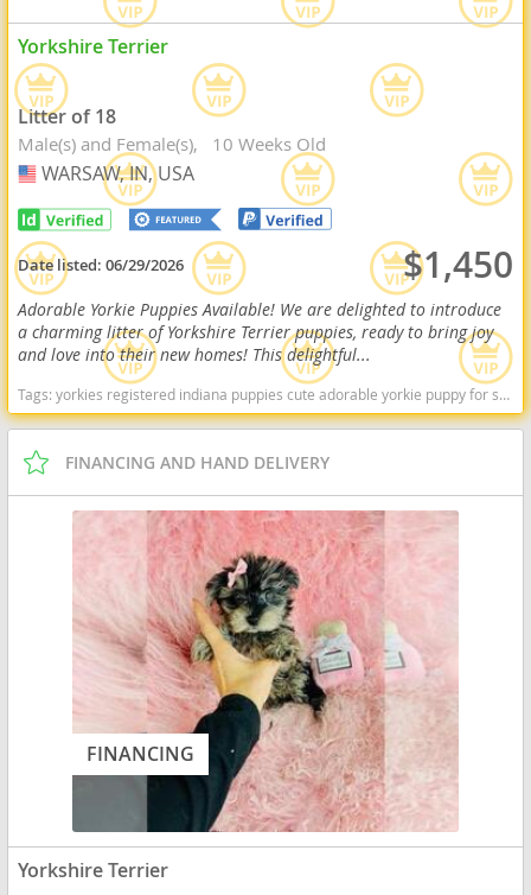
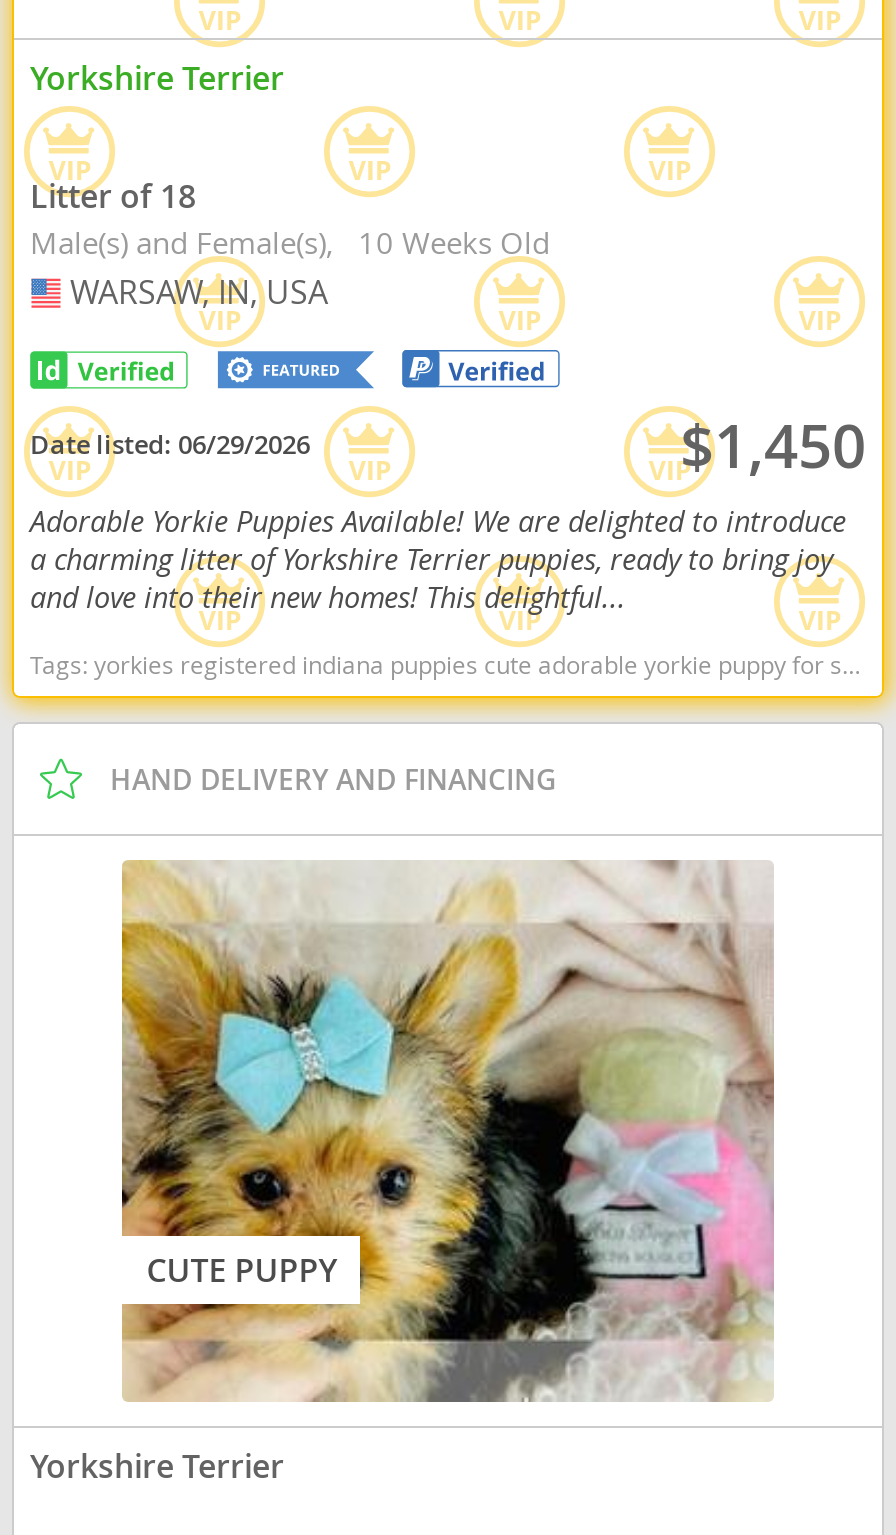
- FINANCING AND HAND DELIVERY
+ HAND DELIVERY AND FINANCING

- [image]
- FINANCING
+ [image]
+ CUTE PUPPY
